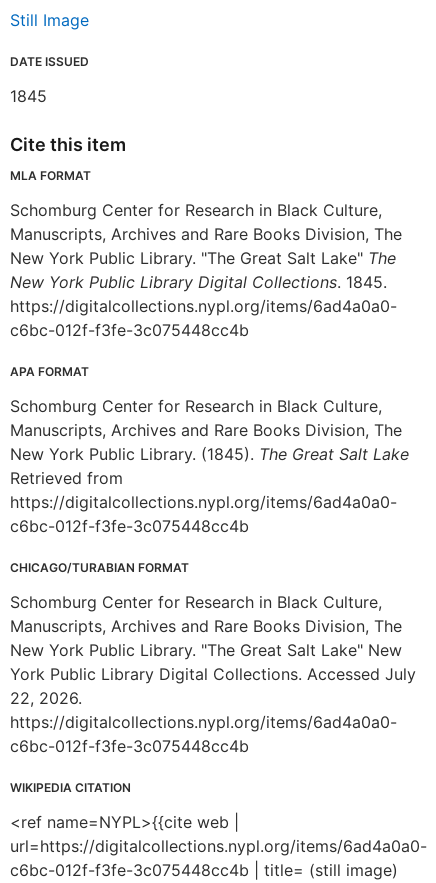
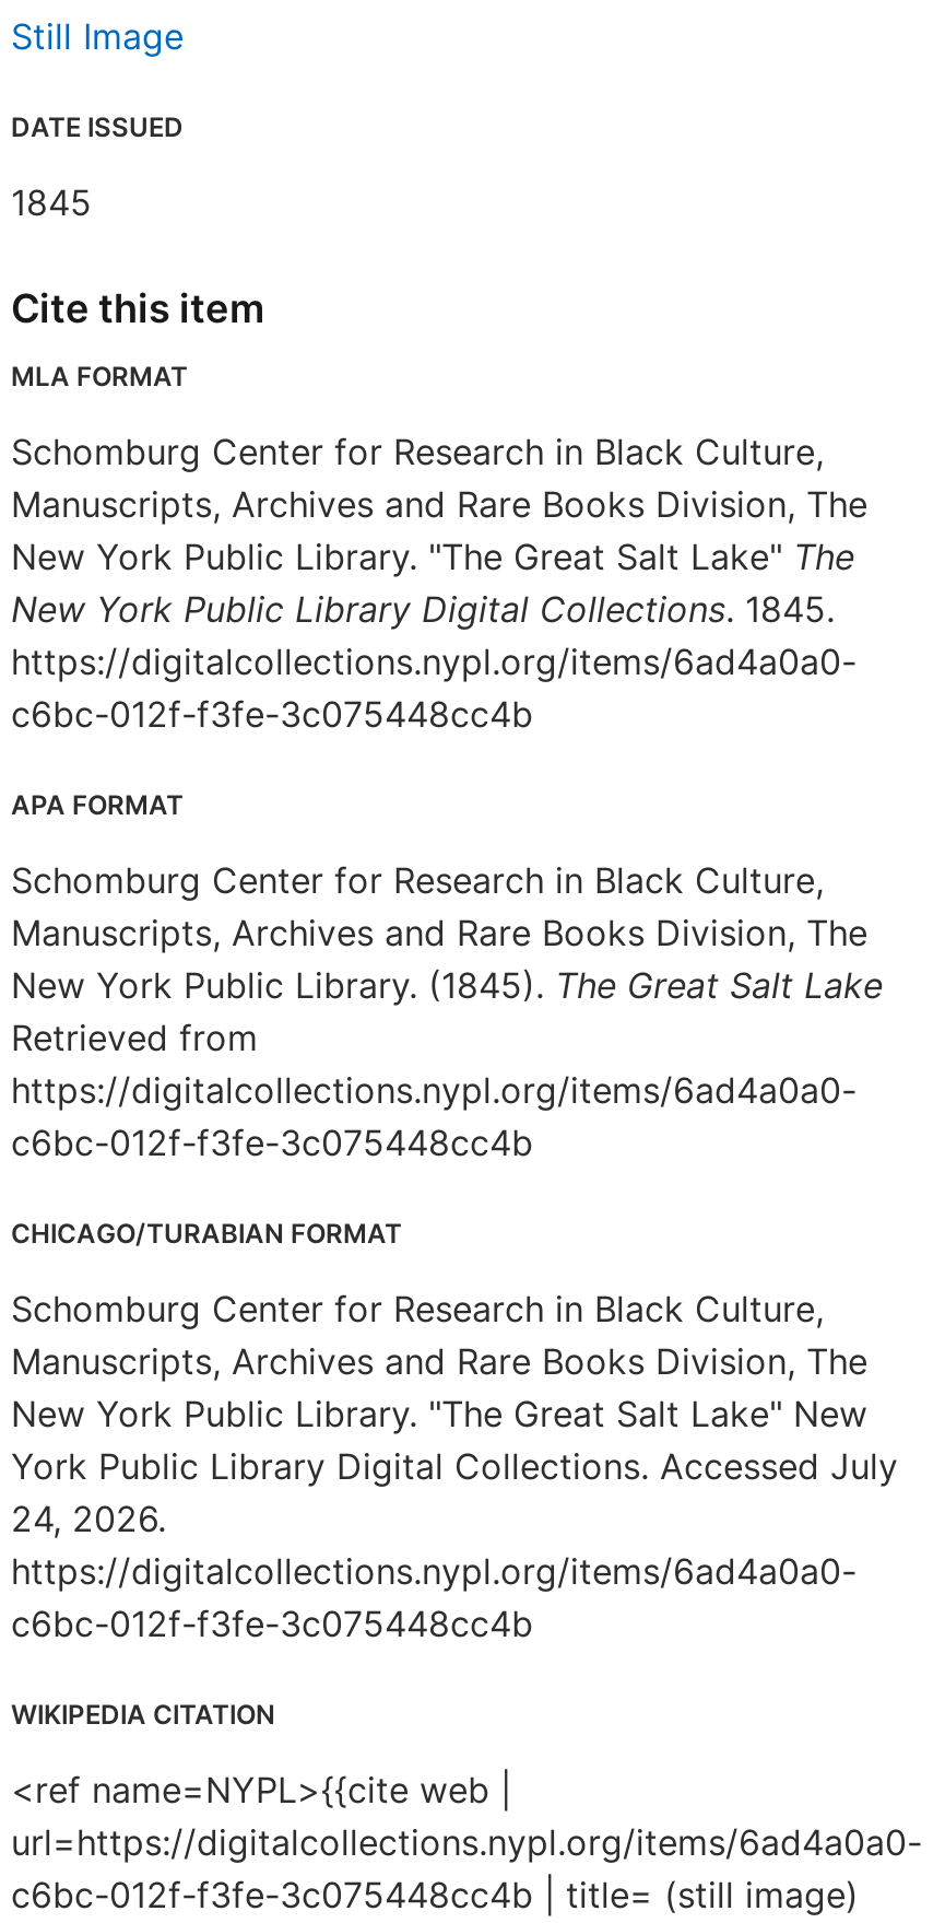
- 22, 2026.
+ 24, 2026.
